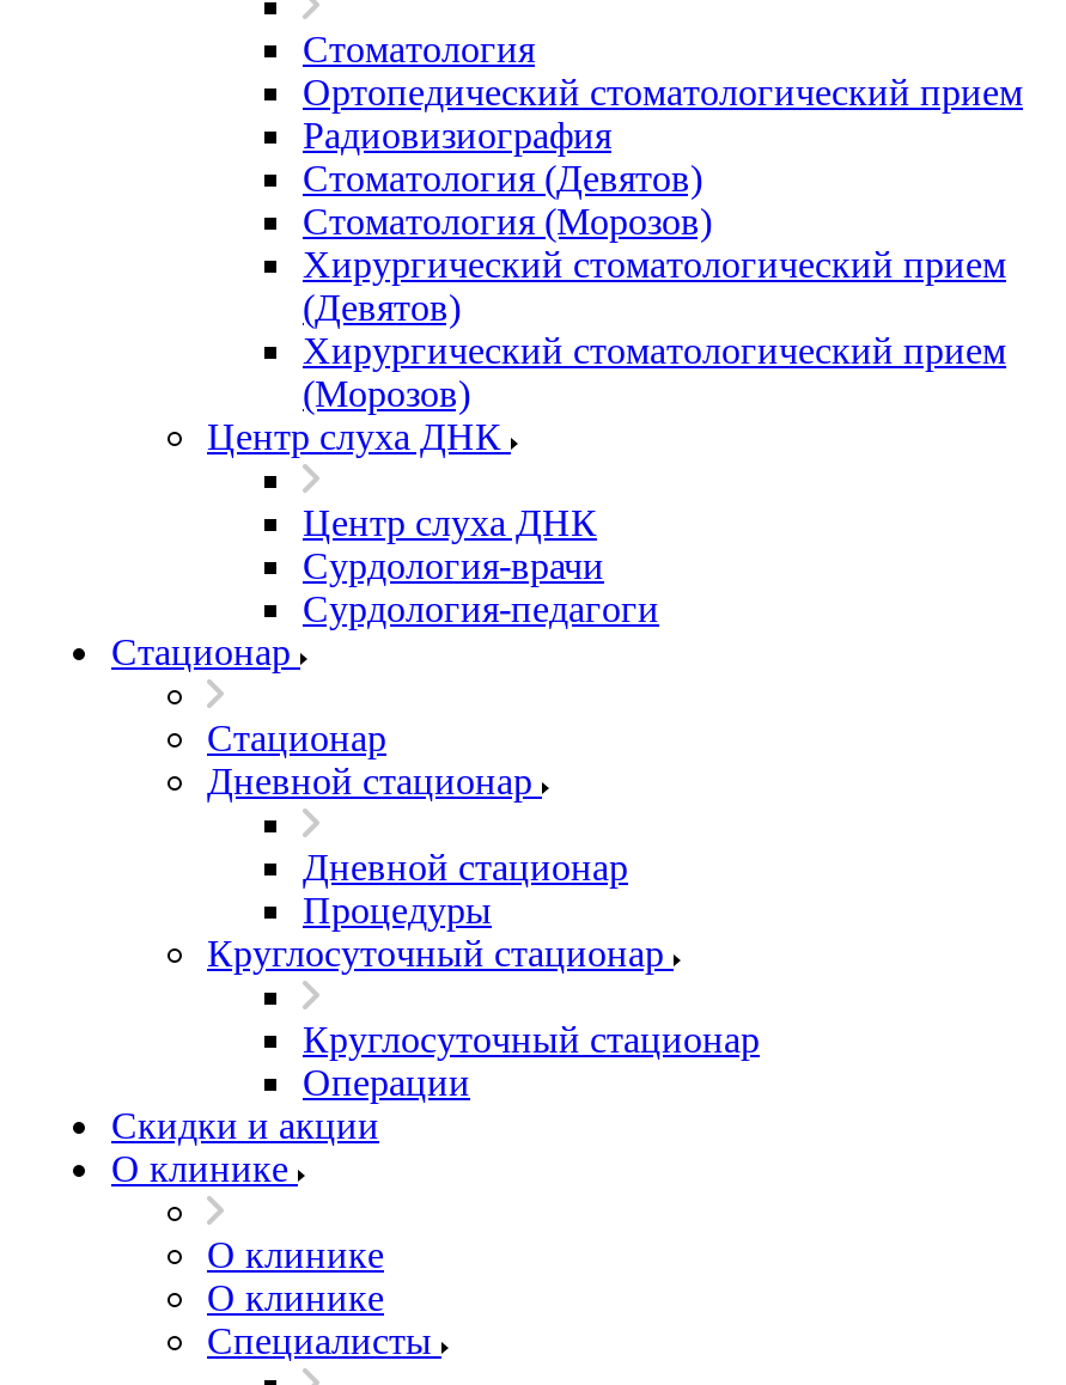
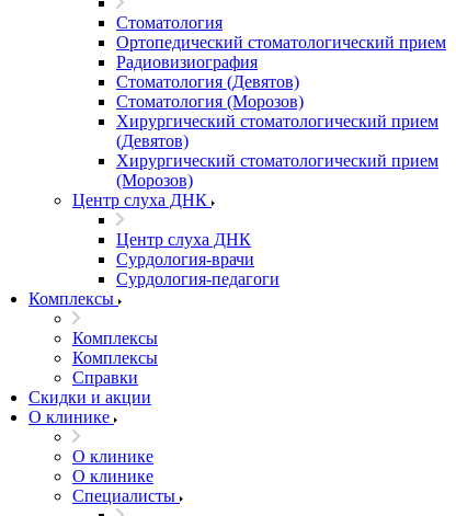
- Стационар
- Стационар
- Дневной стационар
- Дневной стационар
- Процедуры
- Круглосуточный стационар
- Круглосуточный стационар
- Операции
+ Комплексы
+ Комплексы
+ Комплексы
+ Справки
